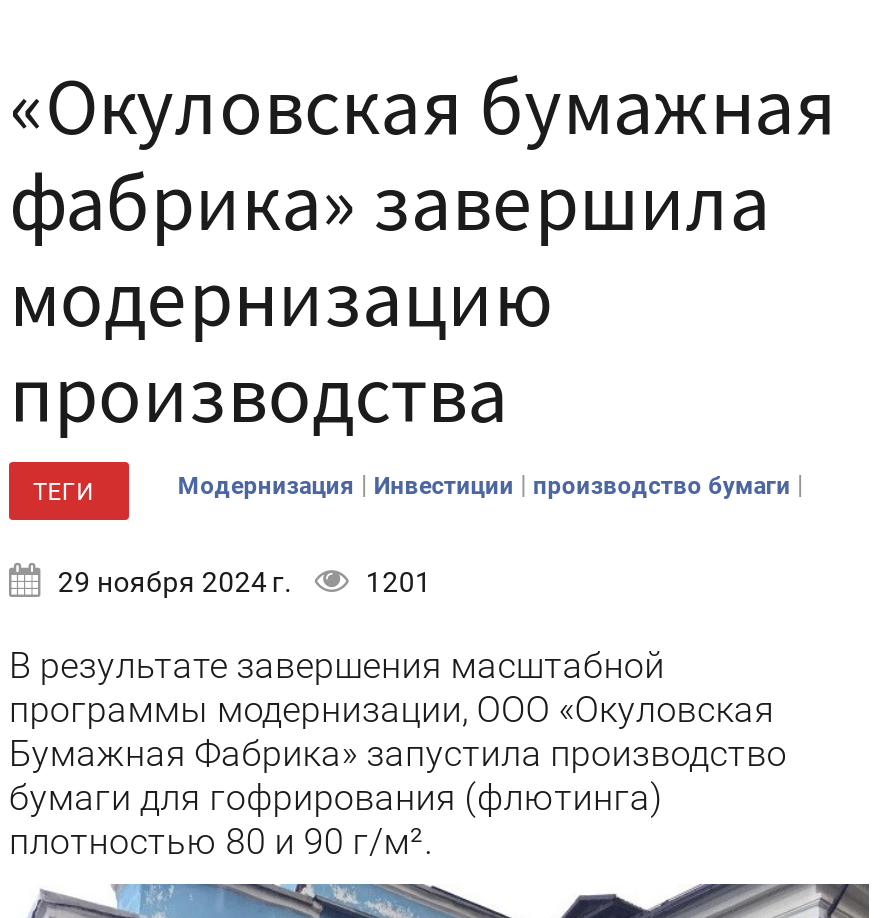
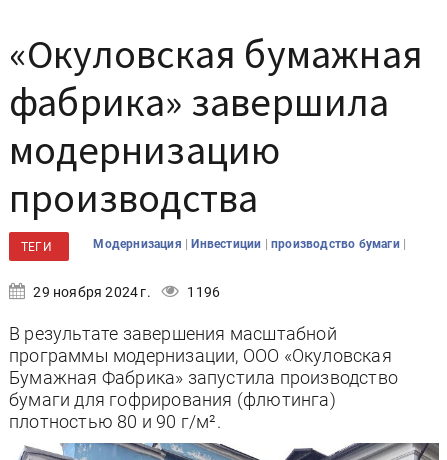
- 1201
+ 1196
